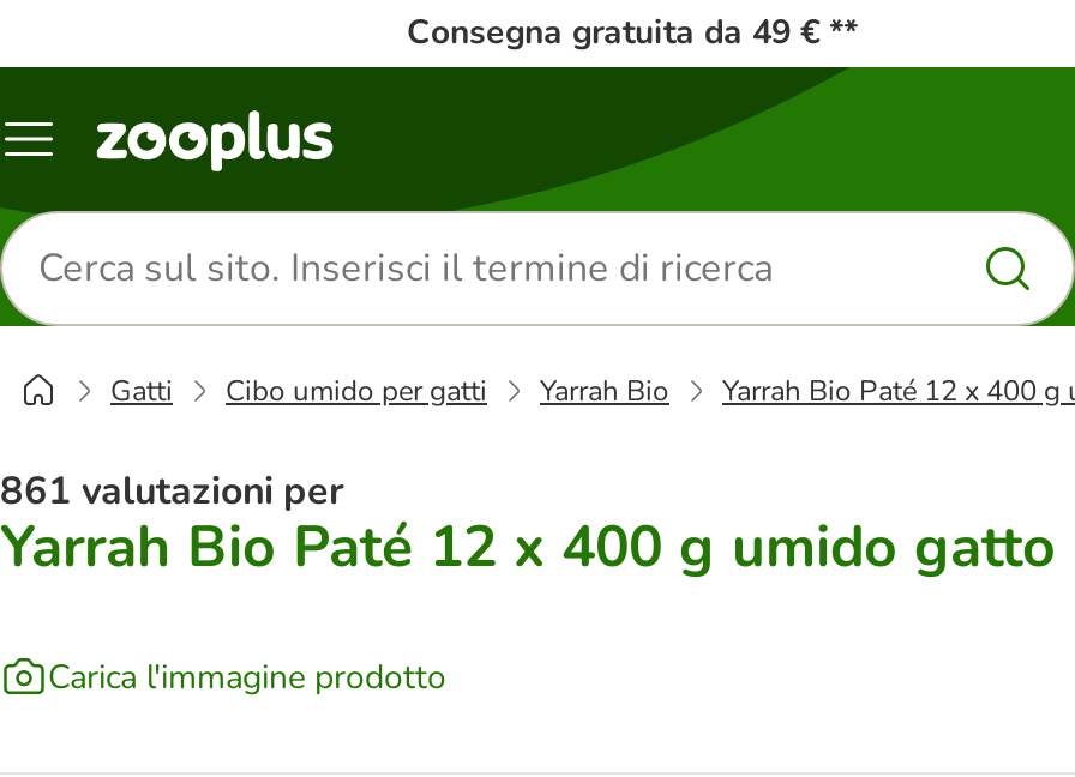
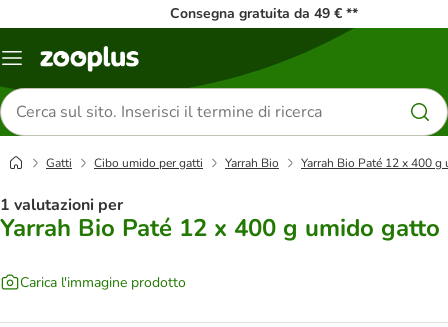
- 861 valutazioni per
+ 1 valutazioni per
